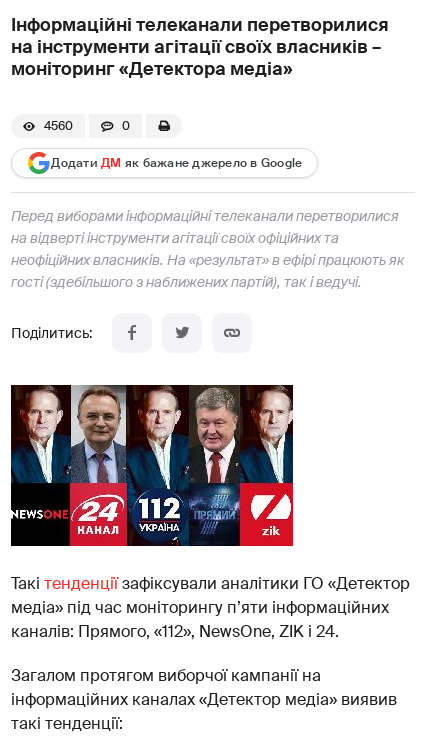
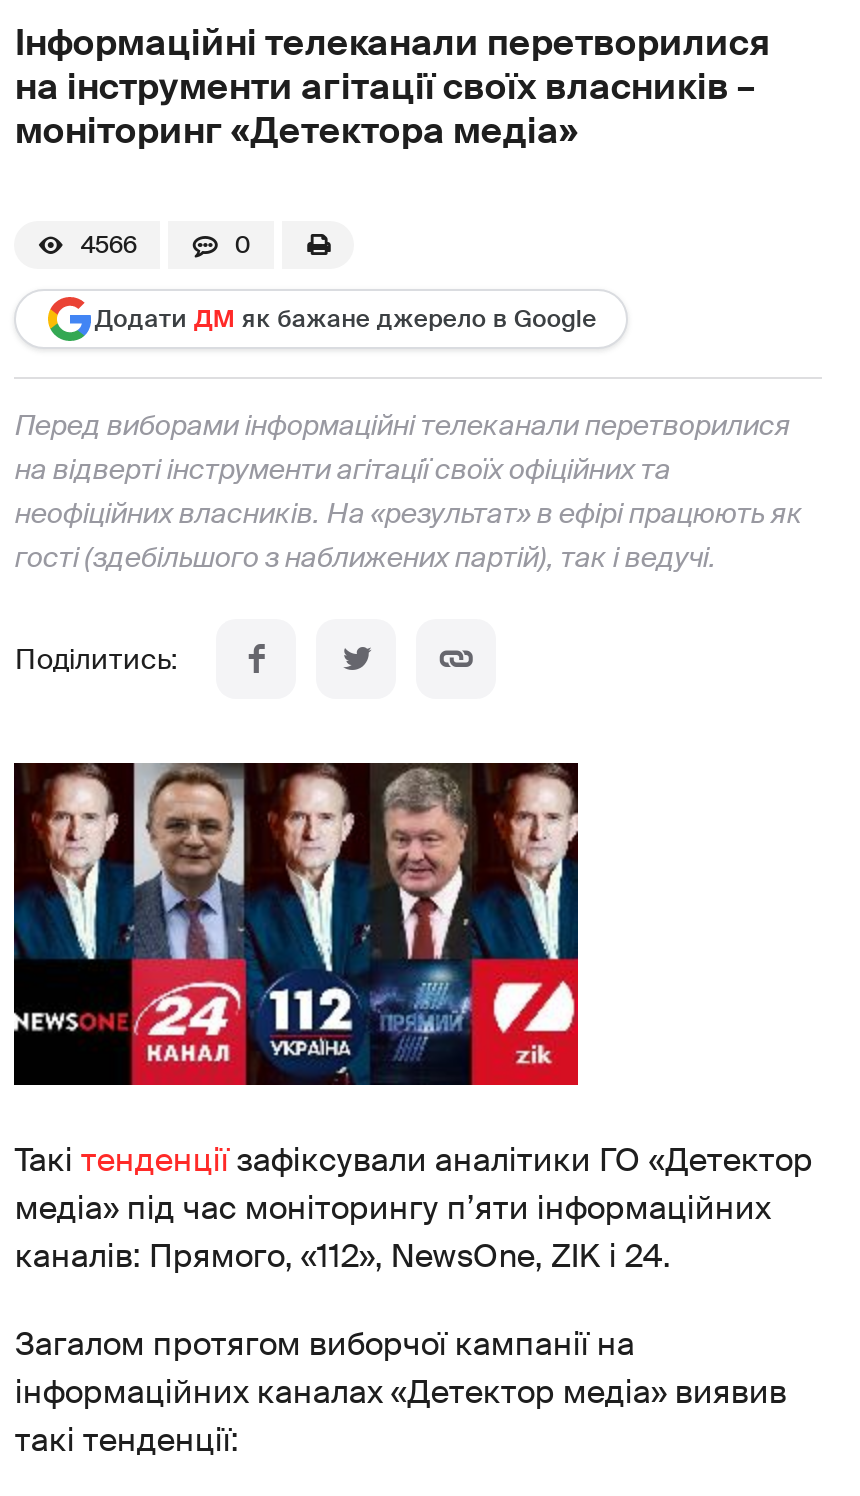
- 4560
+ 4566
